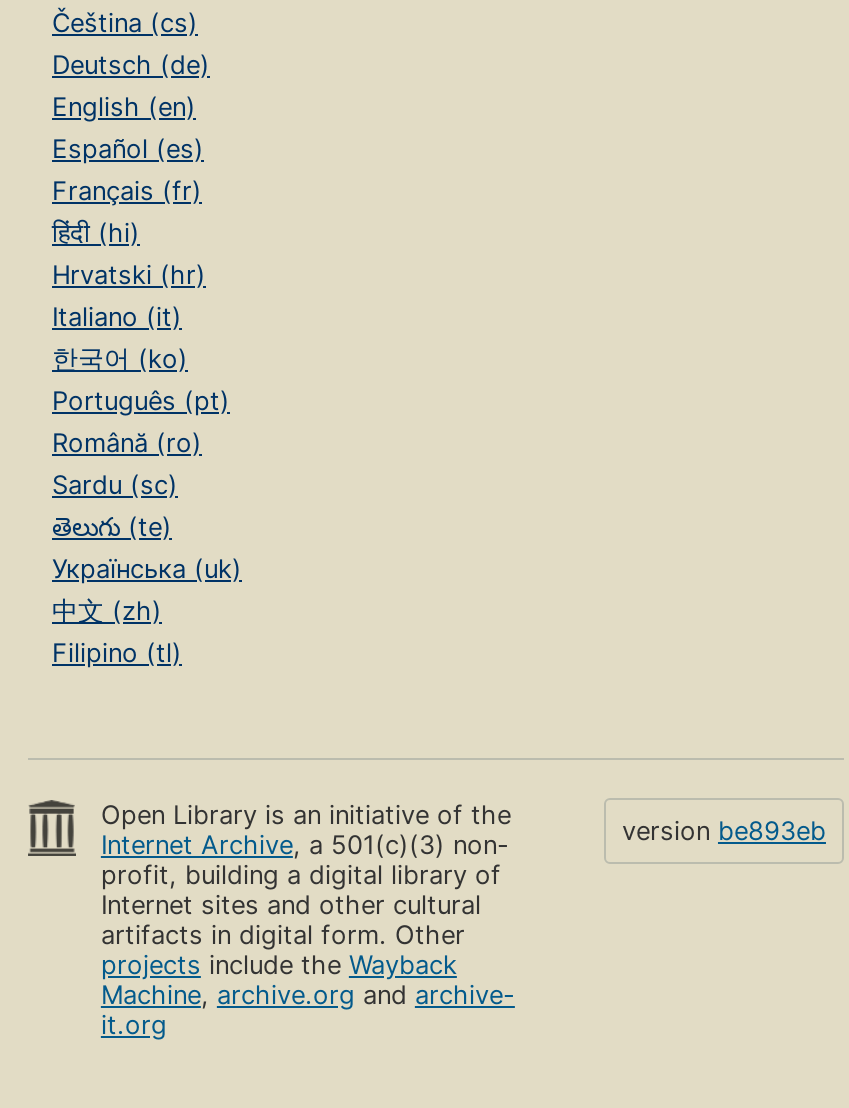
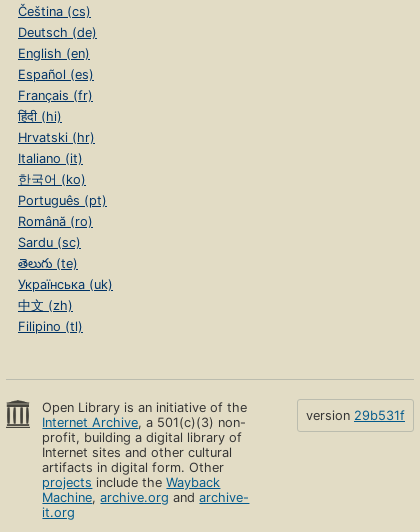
- version be893eb
+ version 29b531f
